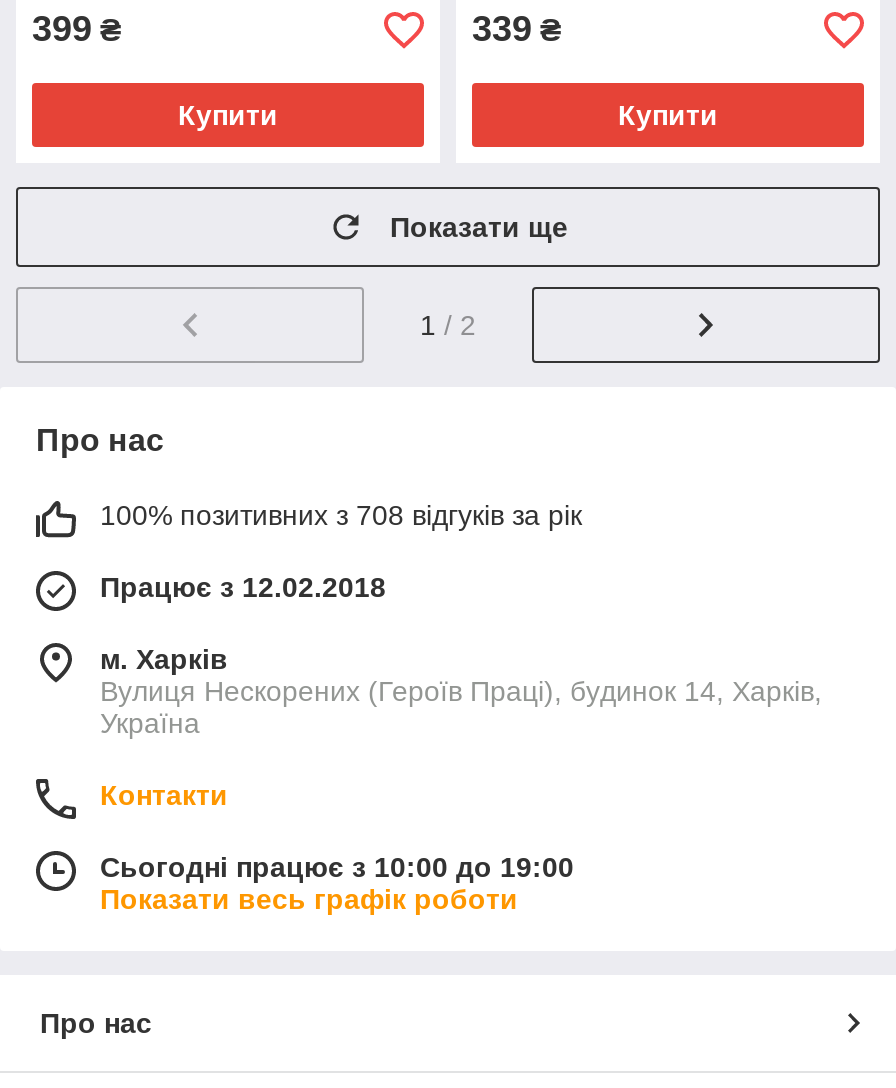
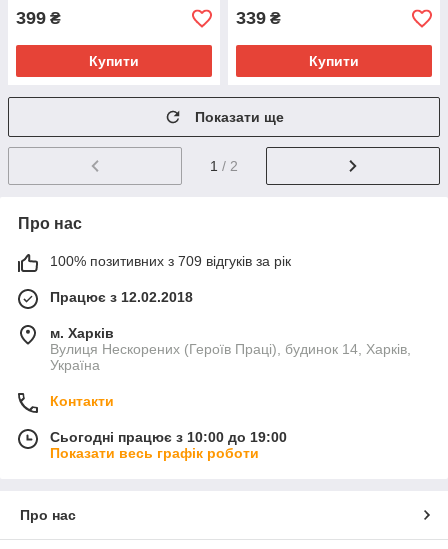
- 100% позитивних з 708 відгуків за рік
+ 100% позитивних з 709 відгуків за рік
